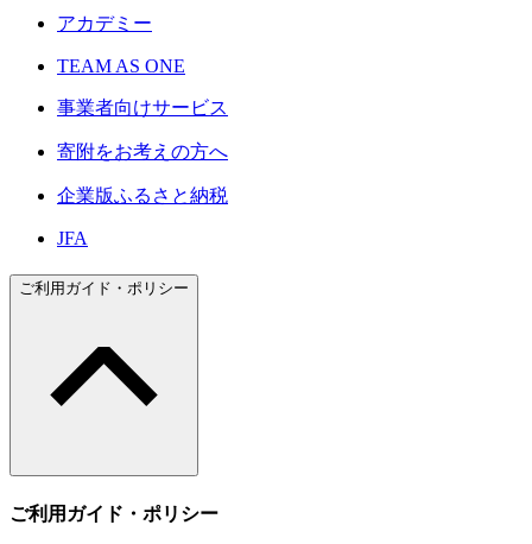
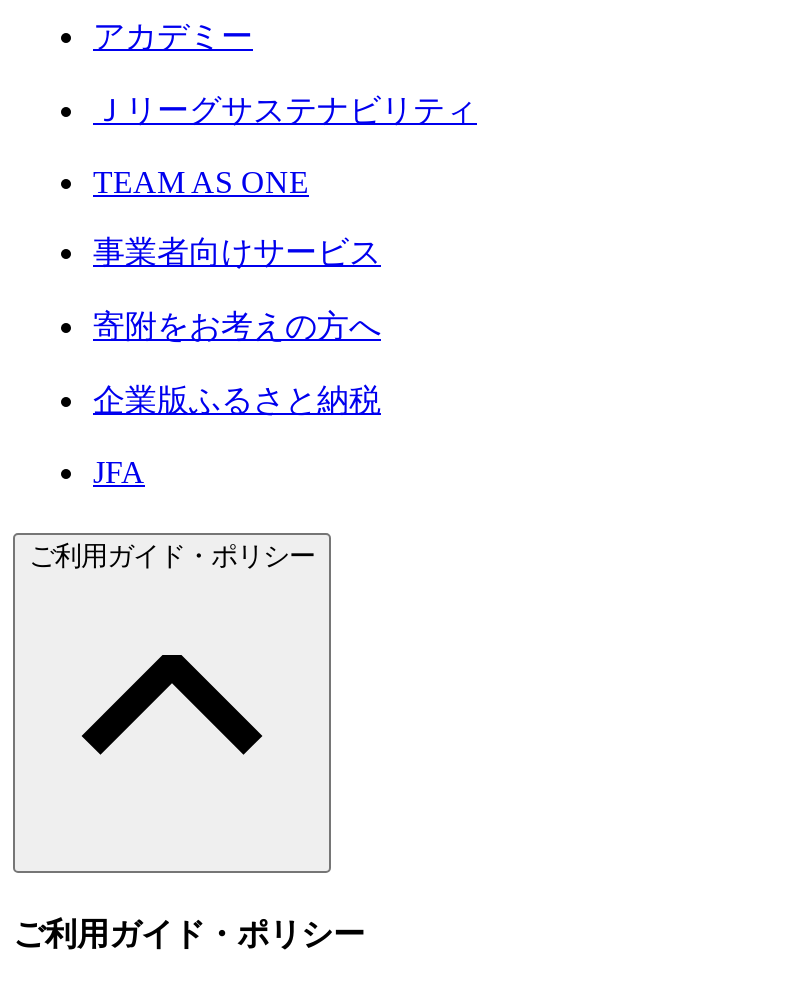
+ Ｊリーグサステナビリティ
